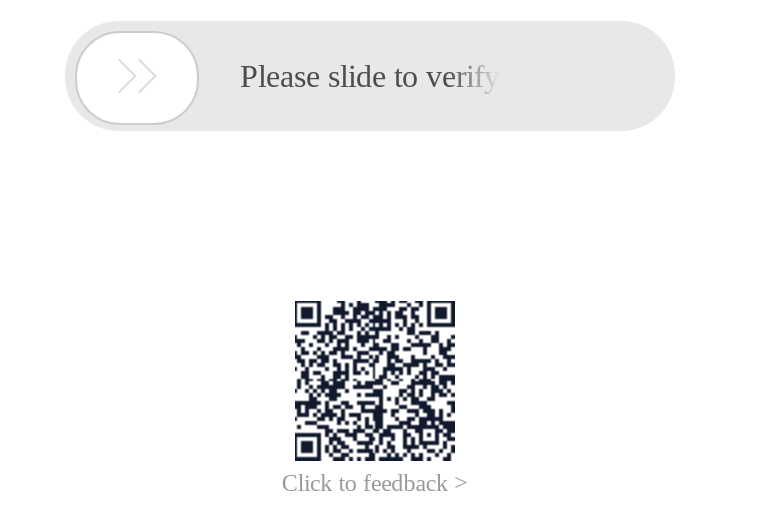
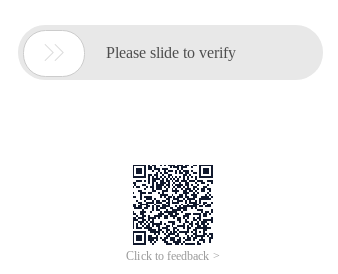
- [image]
+ [image]
